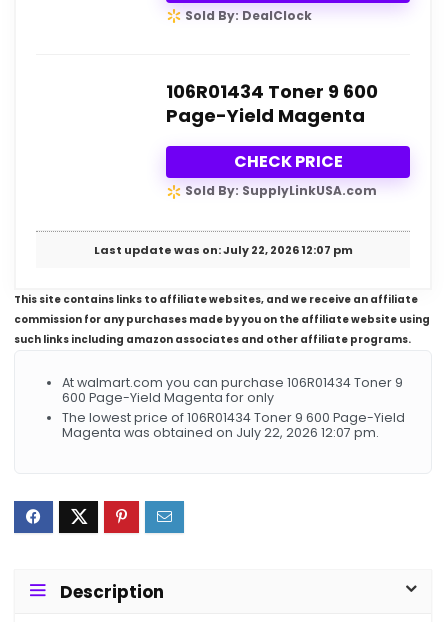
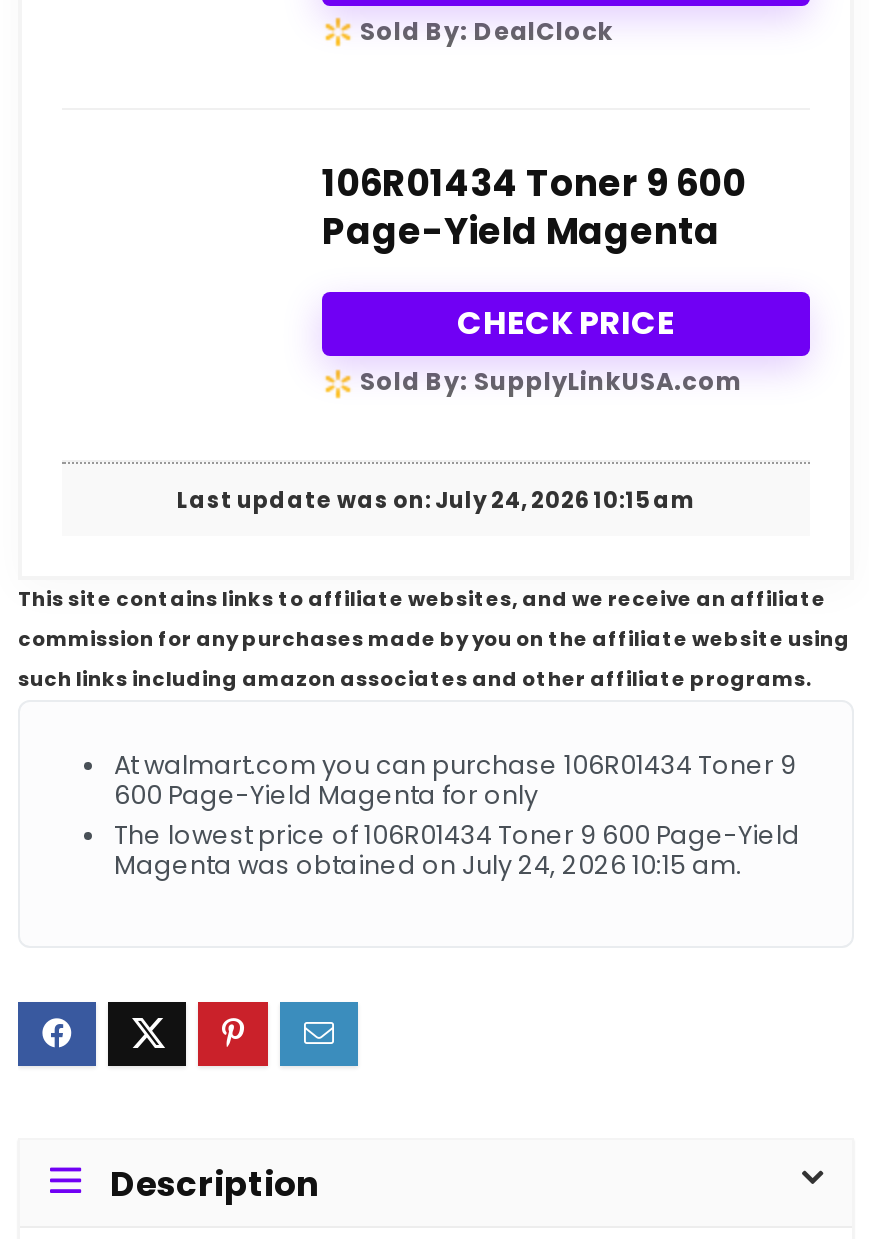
- Last update was on: July 22, 2026 12:07 pm
+ Last update was on: July 24, 2026 10:15 am

- Magenta was obtained on July 22, 2026 12:07 pm.
+ Magenta was obtained on July 24, 2026 10:15 am.
